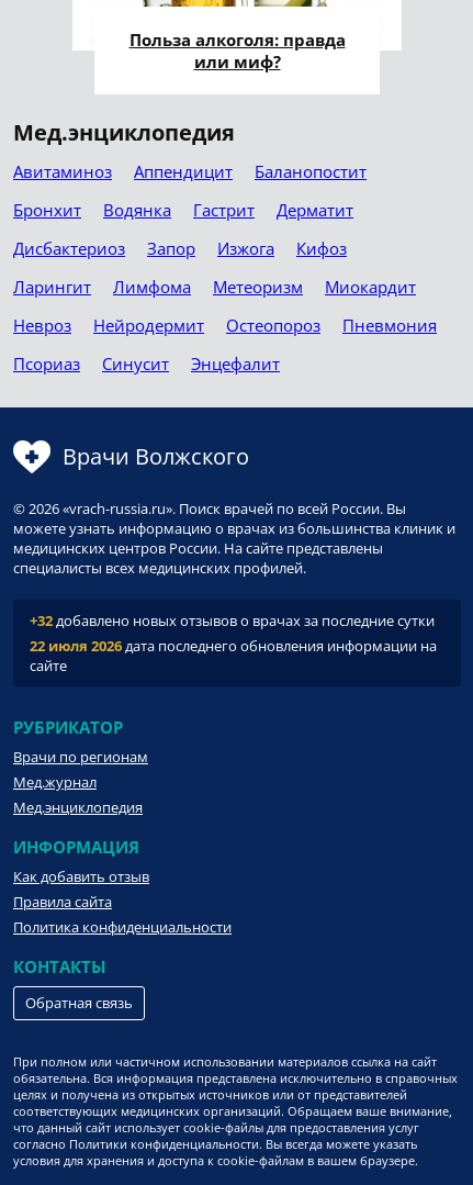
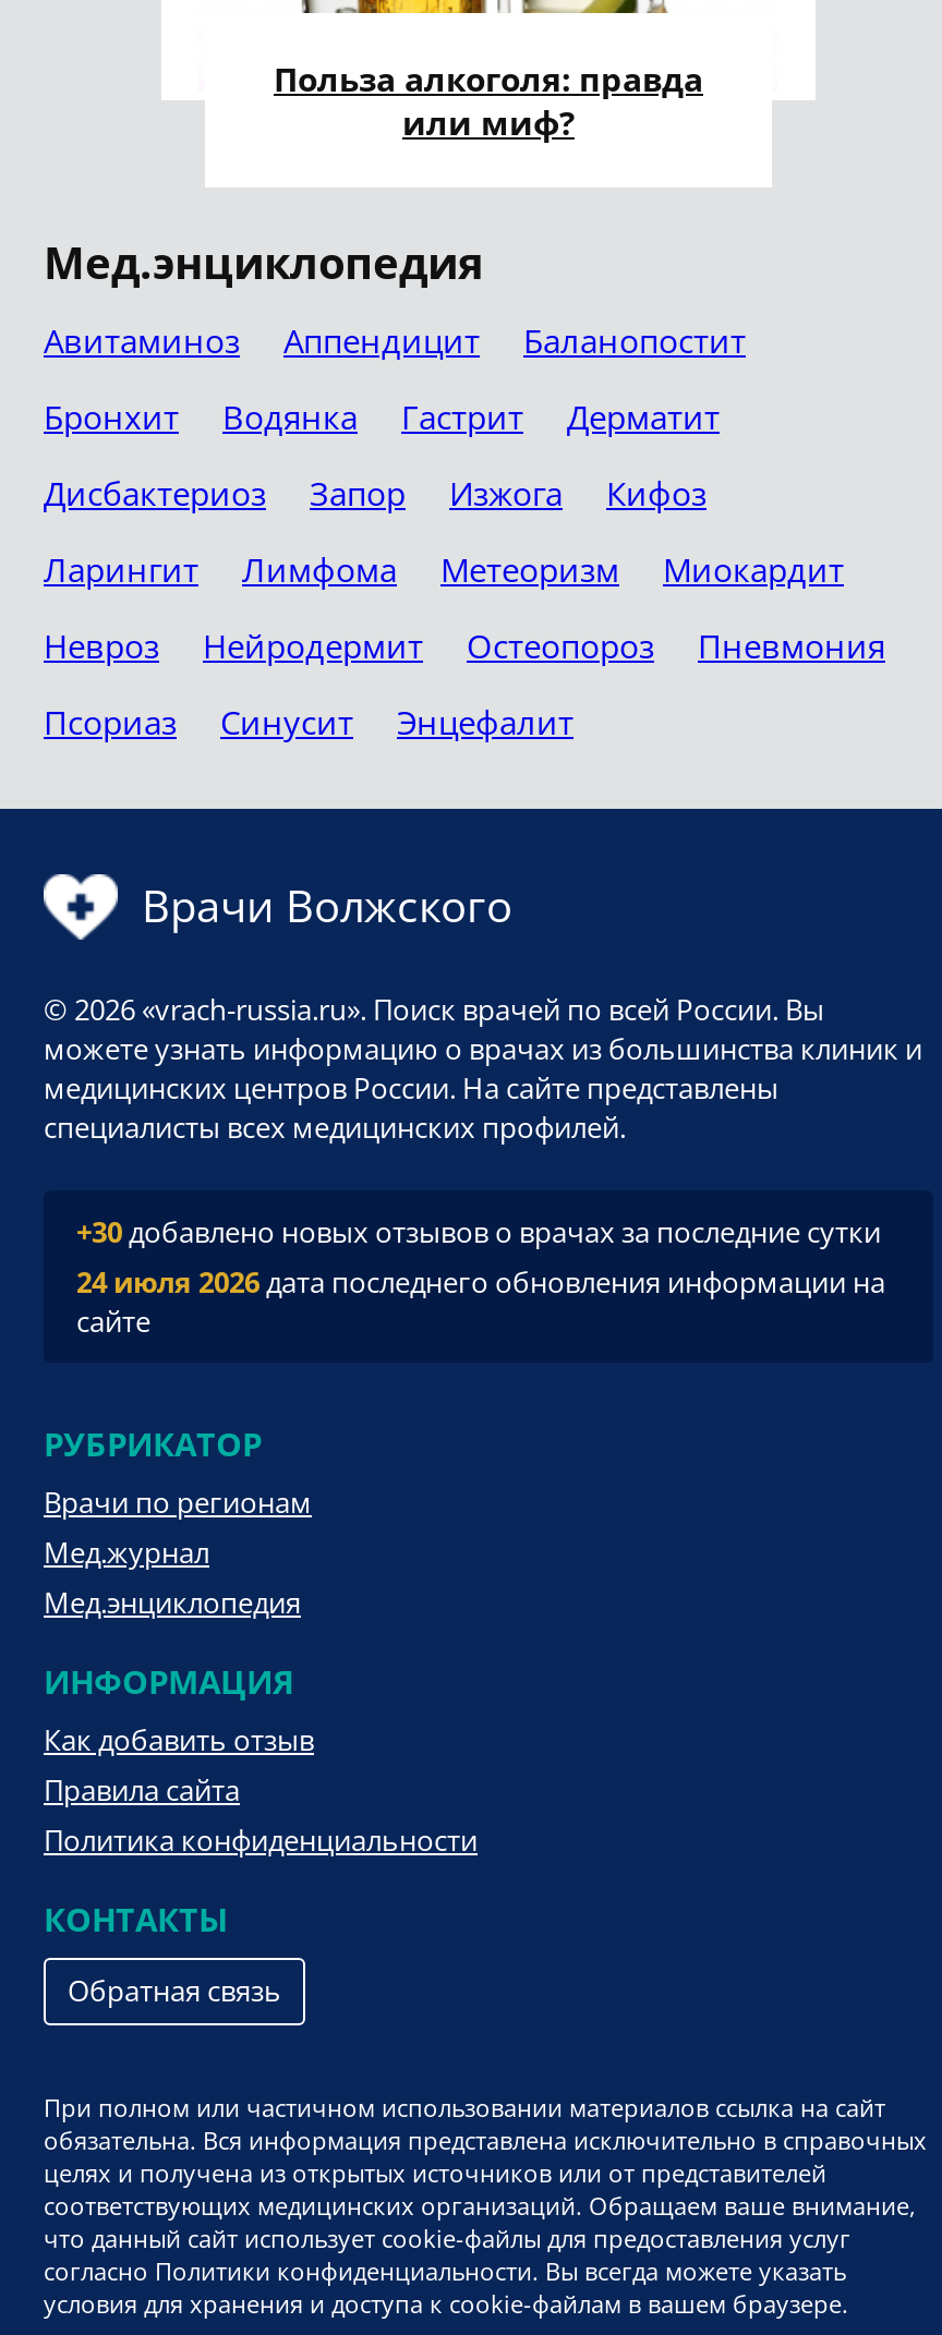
- +32добавлено новых отзывов о врачах за последние сутки
+ +30добавлено новых отзывов о врачах за последние сутки

- 22 июля 2026дата последнего обновления информации на
+ 24 июля 2026дата последнего обновления информации на
